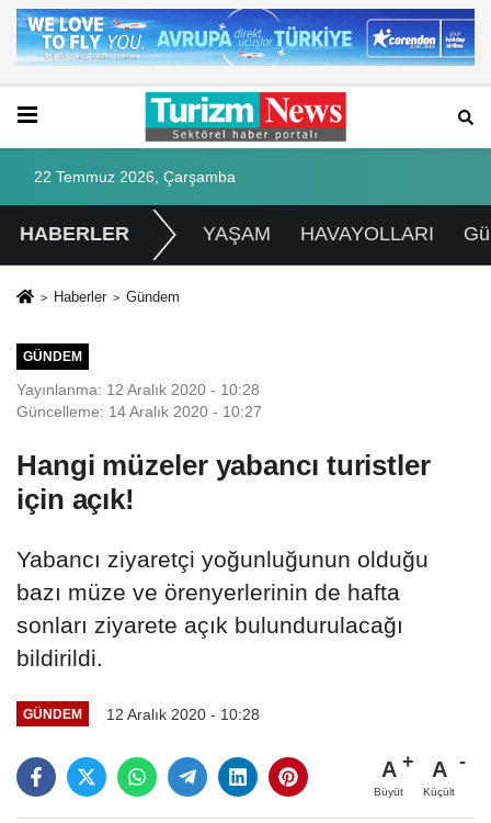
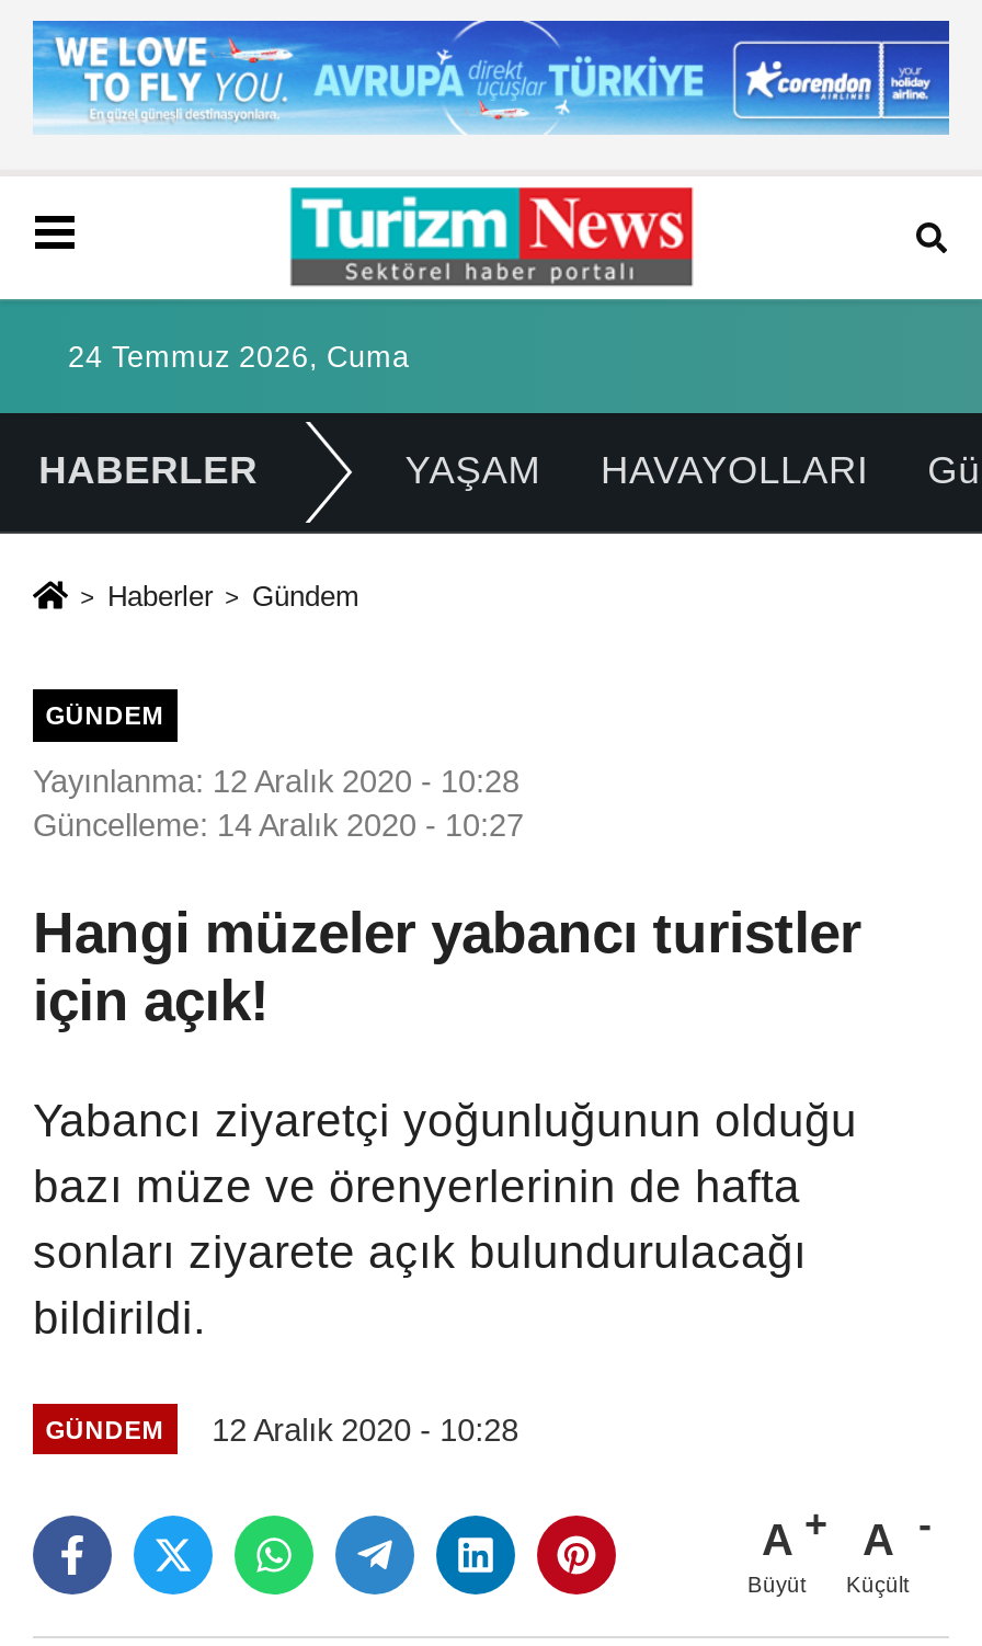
- 22 Temmuz 2026, Çarşamba
+ 24 Temmuz 2026, Cuma
